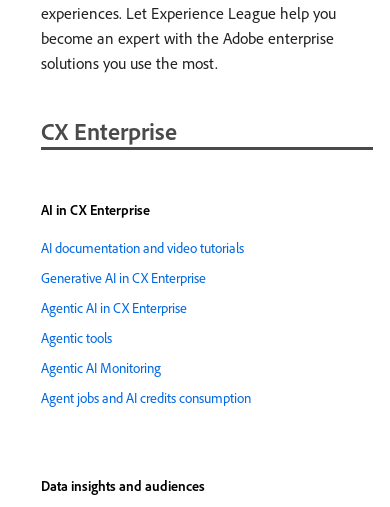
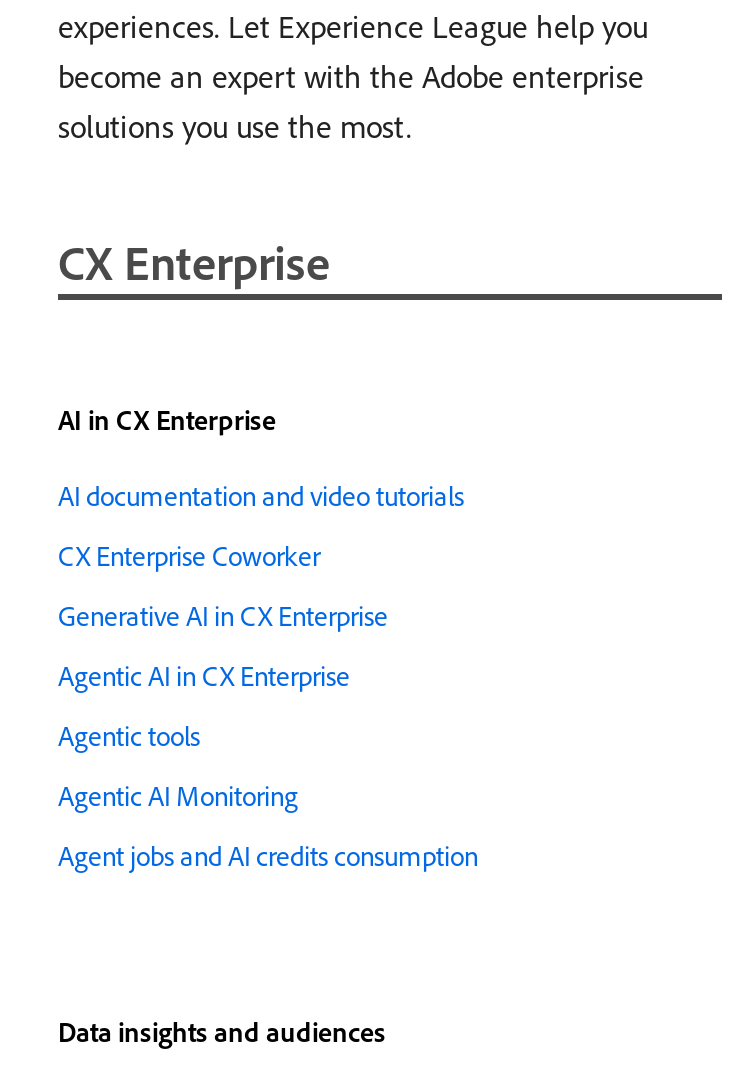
+ CX Enterprise Coworker
